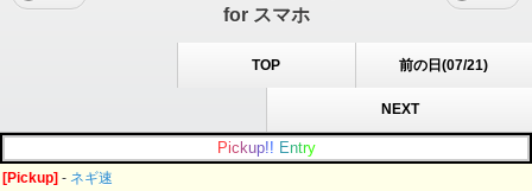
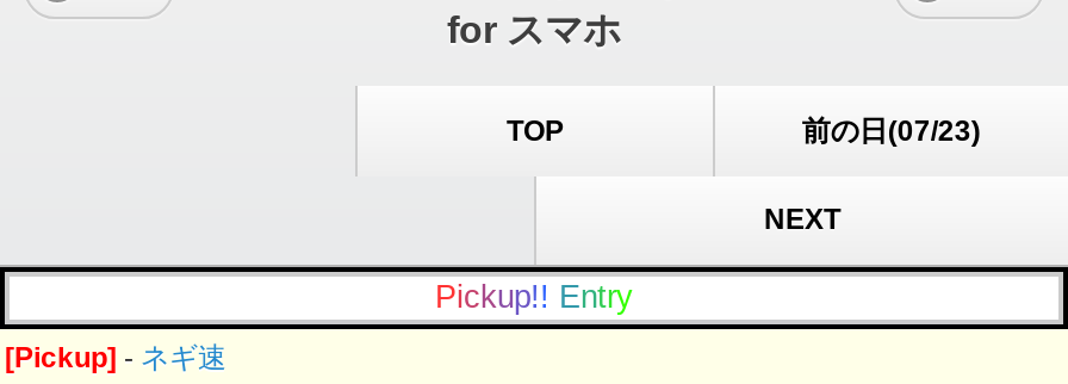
- 前の日(07/21)
+ 前の日(07/23)
